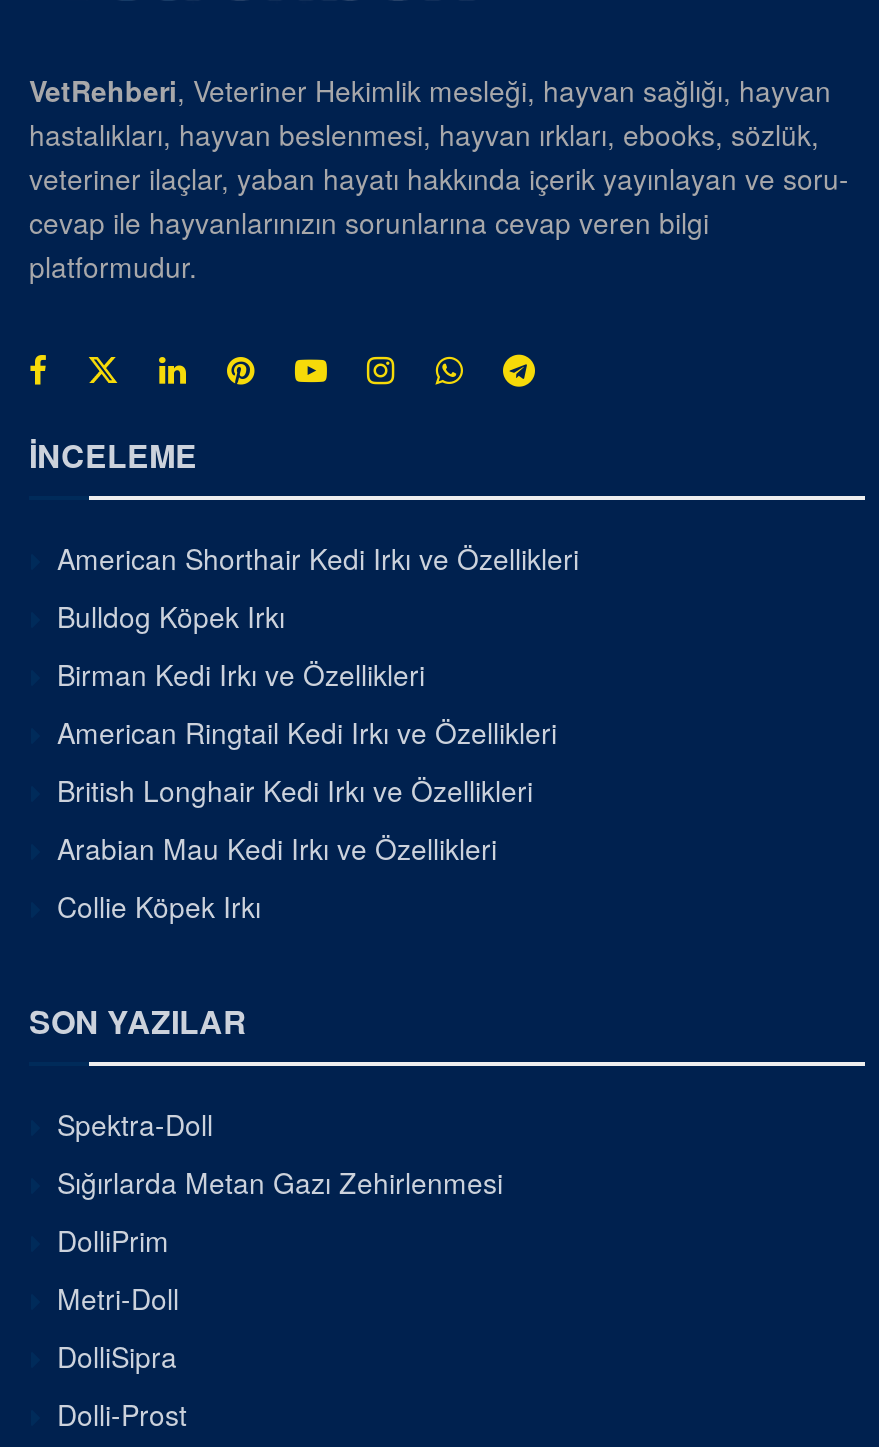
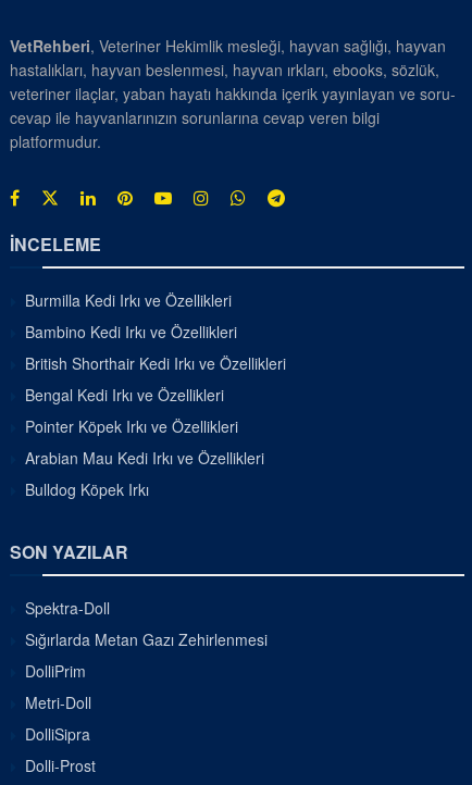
- American Shorthair Kedi Irkı ve Özellikleri
- Birman Kedi Irkı ve Özellikleri
- American Ringtail Kedi Irkı ve Özellikleri
- British Longhair Kedi Irkı ve Özellikleri
+ Burmilla Kedi Irkı ve Özellikleri
+ Bambino Kedi Irkı ve Özellikleri
+ British Shorthair Kedi Irkı ve Özellikleri
+ Bengal Kedi Irkı ve Özellikleri
+ Pointer Köpek Irkı ve Özellikleri

moved down: Bulldog Köpek Irkı

- Collie Köpek Irkı
